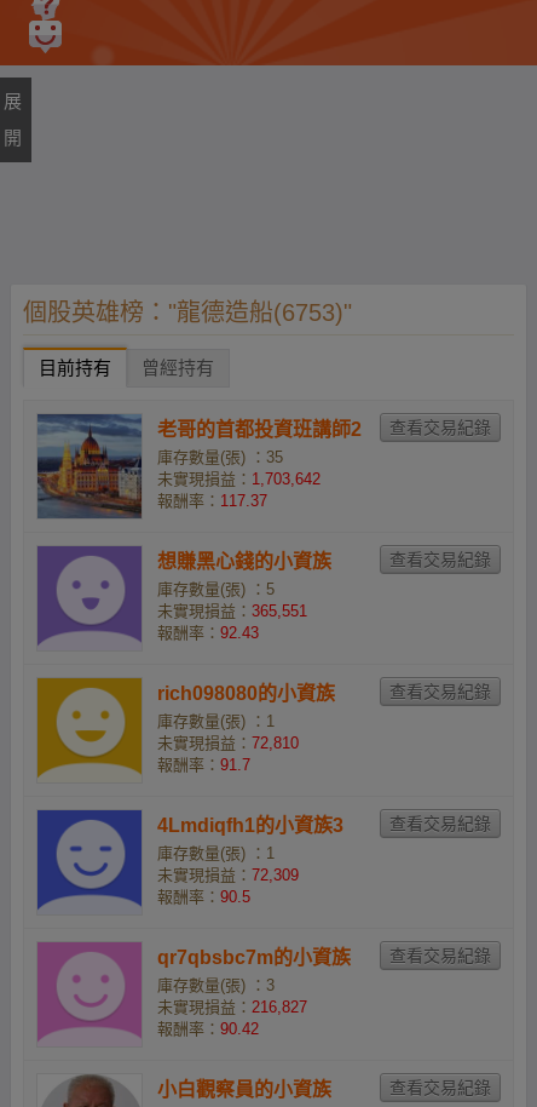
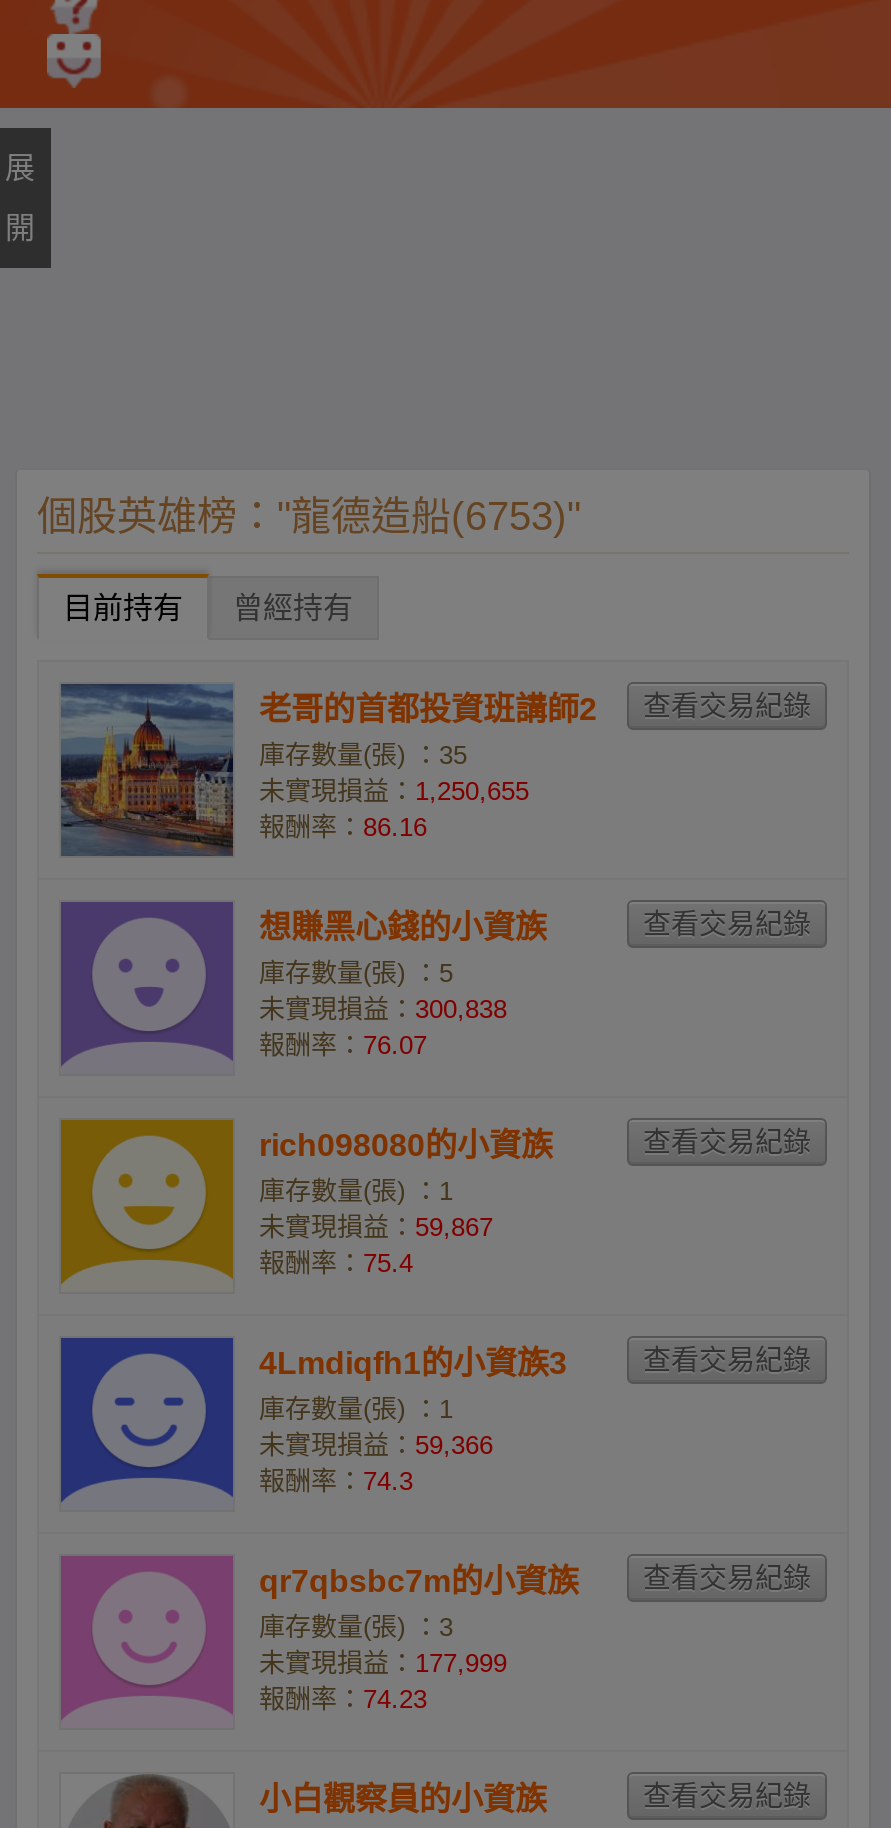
- 未實現損益：1,703,642
+ 未實現損益：1,250,655

- 報酬率：117.37
+ 報酬率：86.16

- 未實現損益：365,551
+ 未實現損益：300,838

- 報酬率：92.43
+ 報酬率：76.07

- 未實現損益：72,810
+ 未實現損益：59,867

- 報酬率：91.7
+ 報酬率：75.4

- 未實現損益：72,309
+ 未實現損益：59,366

- 報酬率：90.5
+ 報酬率：74.3

- 未實現損益：216,827
+ 未實現損益：177,999

- 報酬率：90.42
+ 報酬率：74.23
